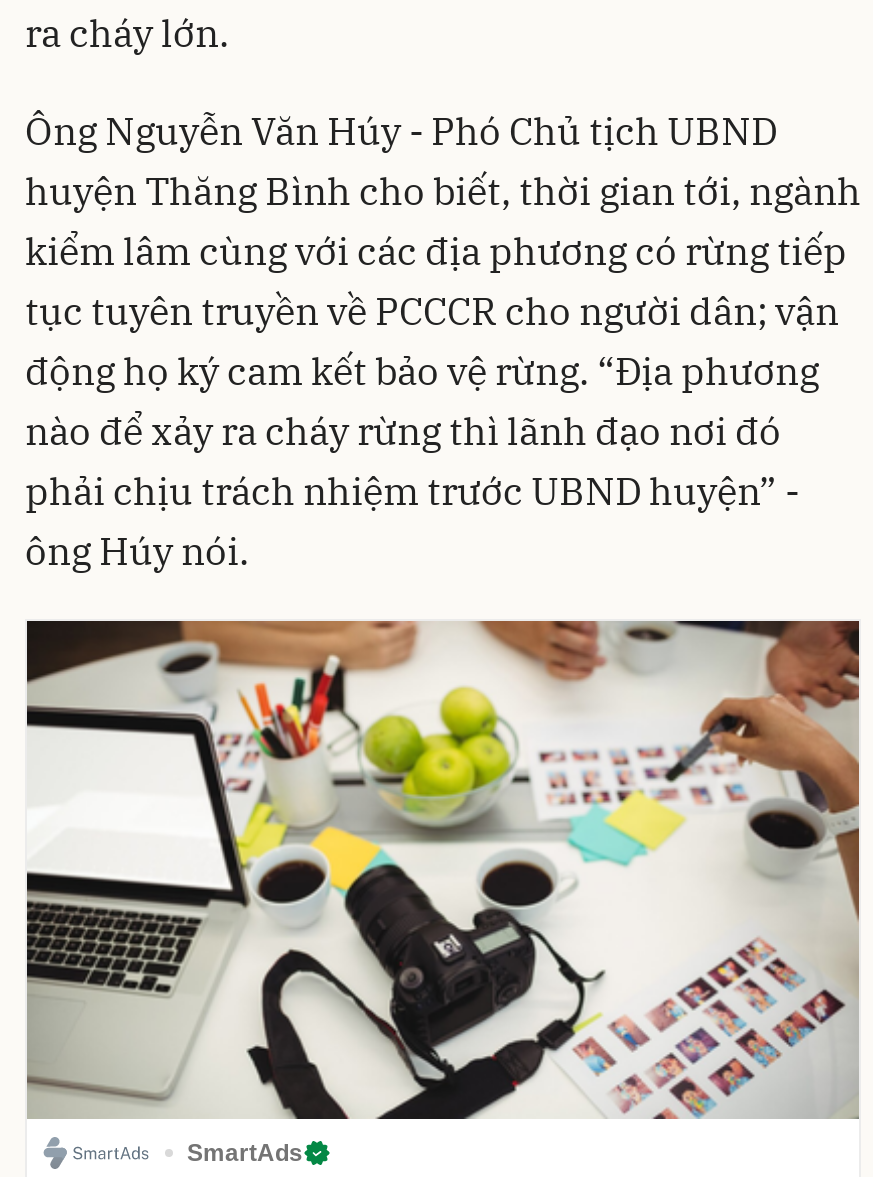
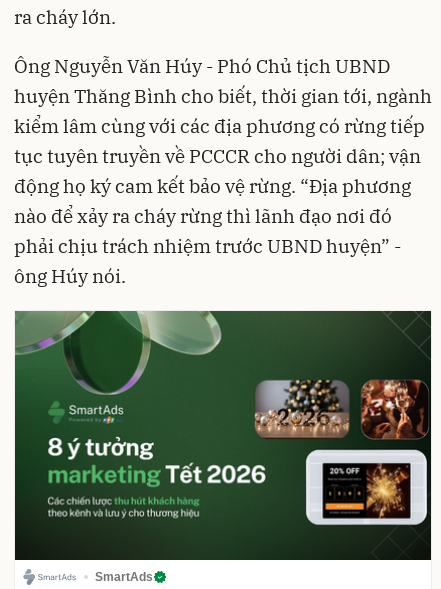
- [image]
+ [image]
